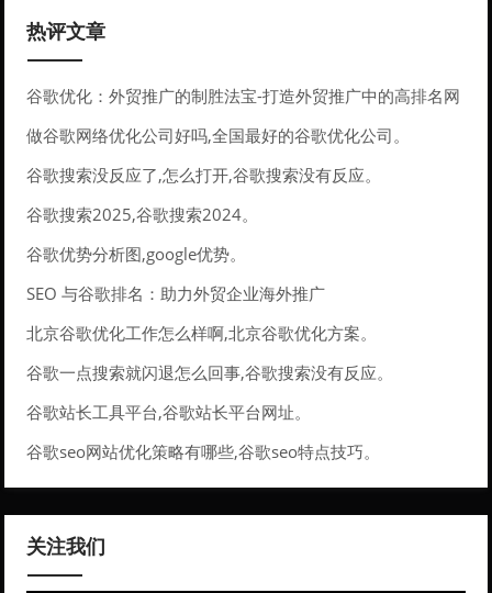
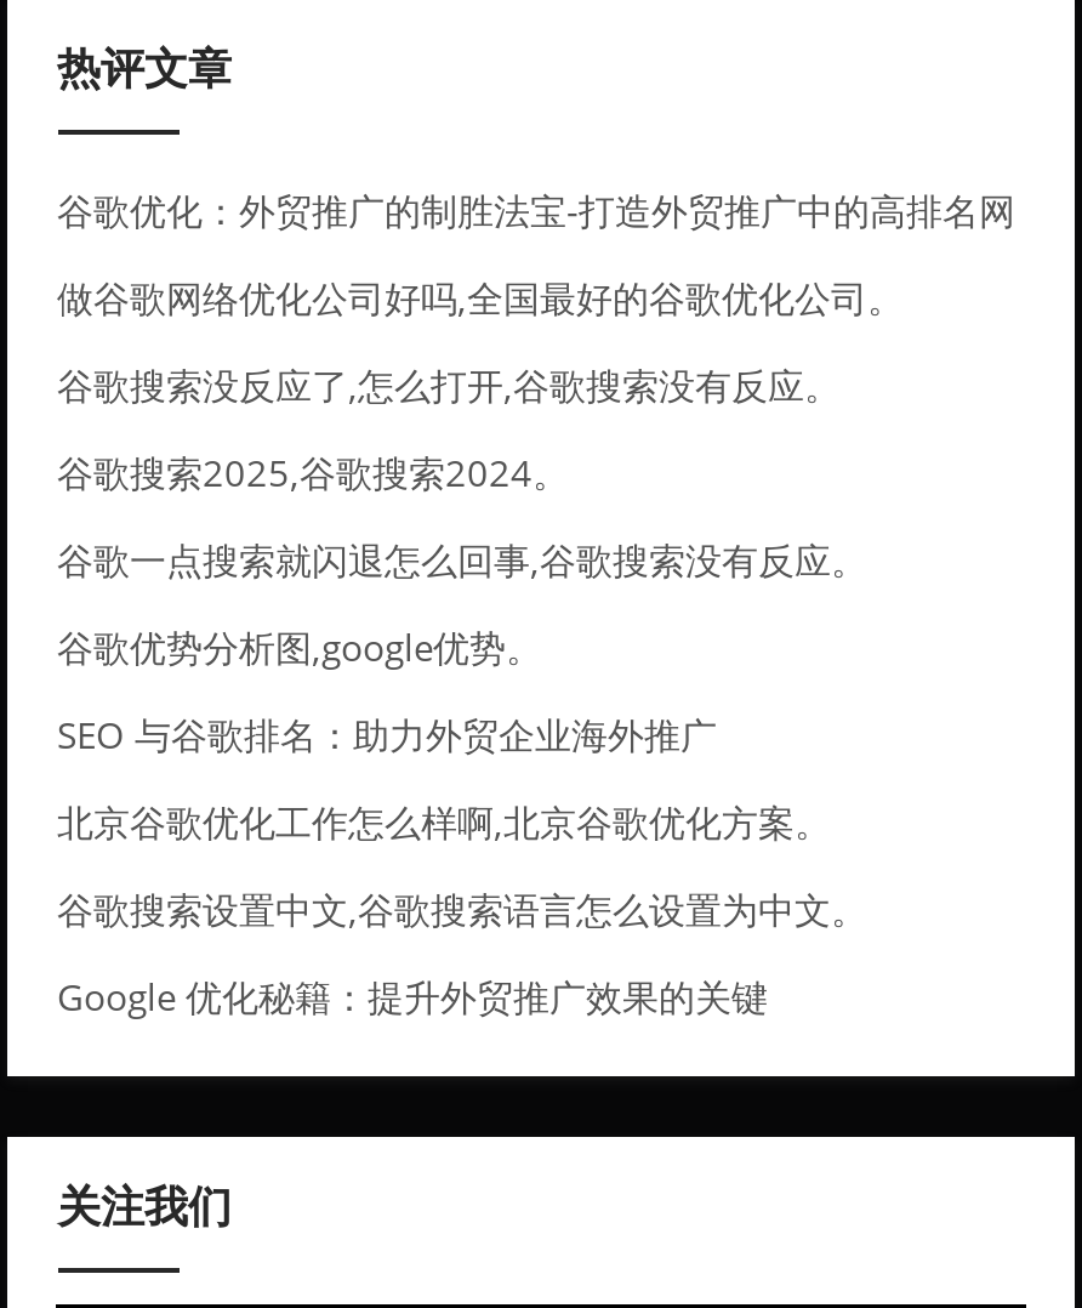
moved down: 谷歌优势分析图,google优势。 | SEO 与谷歌排名：助力外贸企业海外推广 | 北京谷歌优化工作怎么样啊,北京谷歌优化方案。

moved up: 谷歌一点搜索就闪退怎么回事,谷歌搜索没有反应。

- 谷歌站长工具平台,谷歌站长平台网址。
- 谷歌seo网站优化策略有哪些,谷歌seo特点技巧。
+ 谷歌搜索设置中文,谷歌搜索语言怎么设置为中文。
+ Google 优化秘籍：提升外贸推广效果的关键
